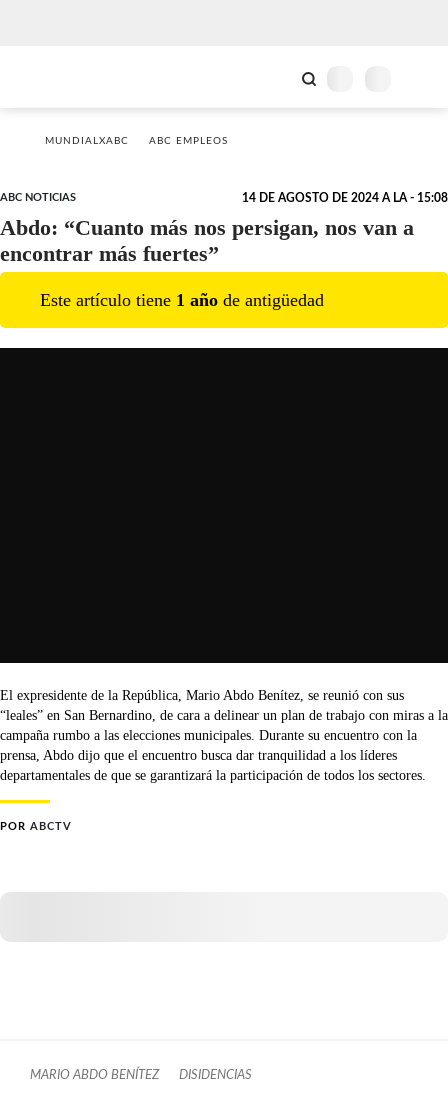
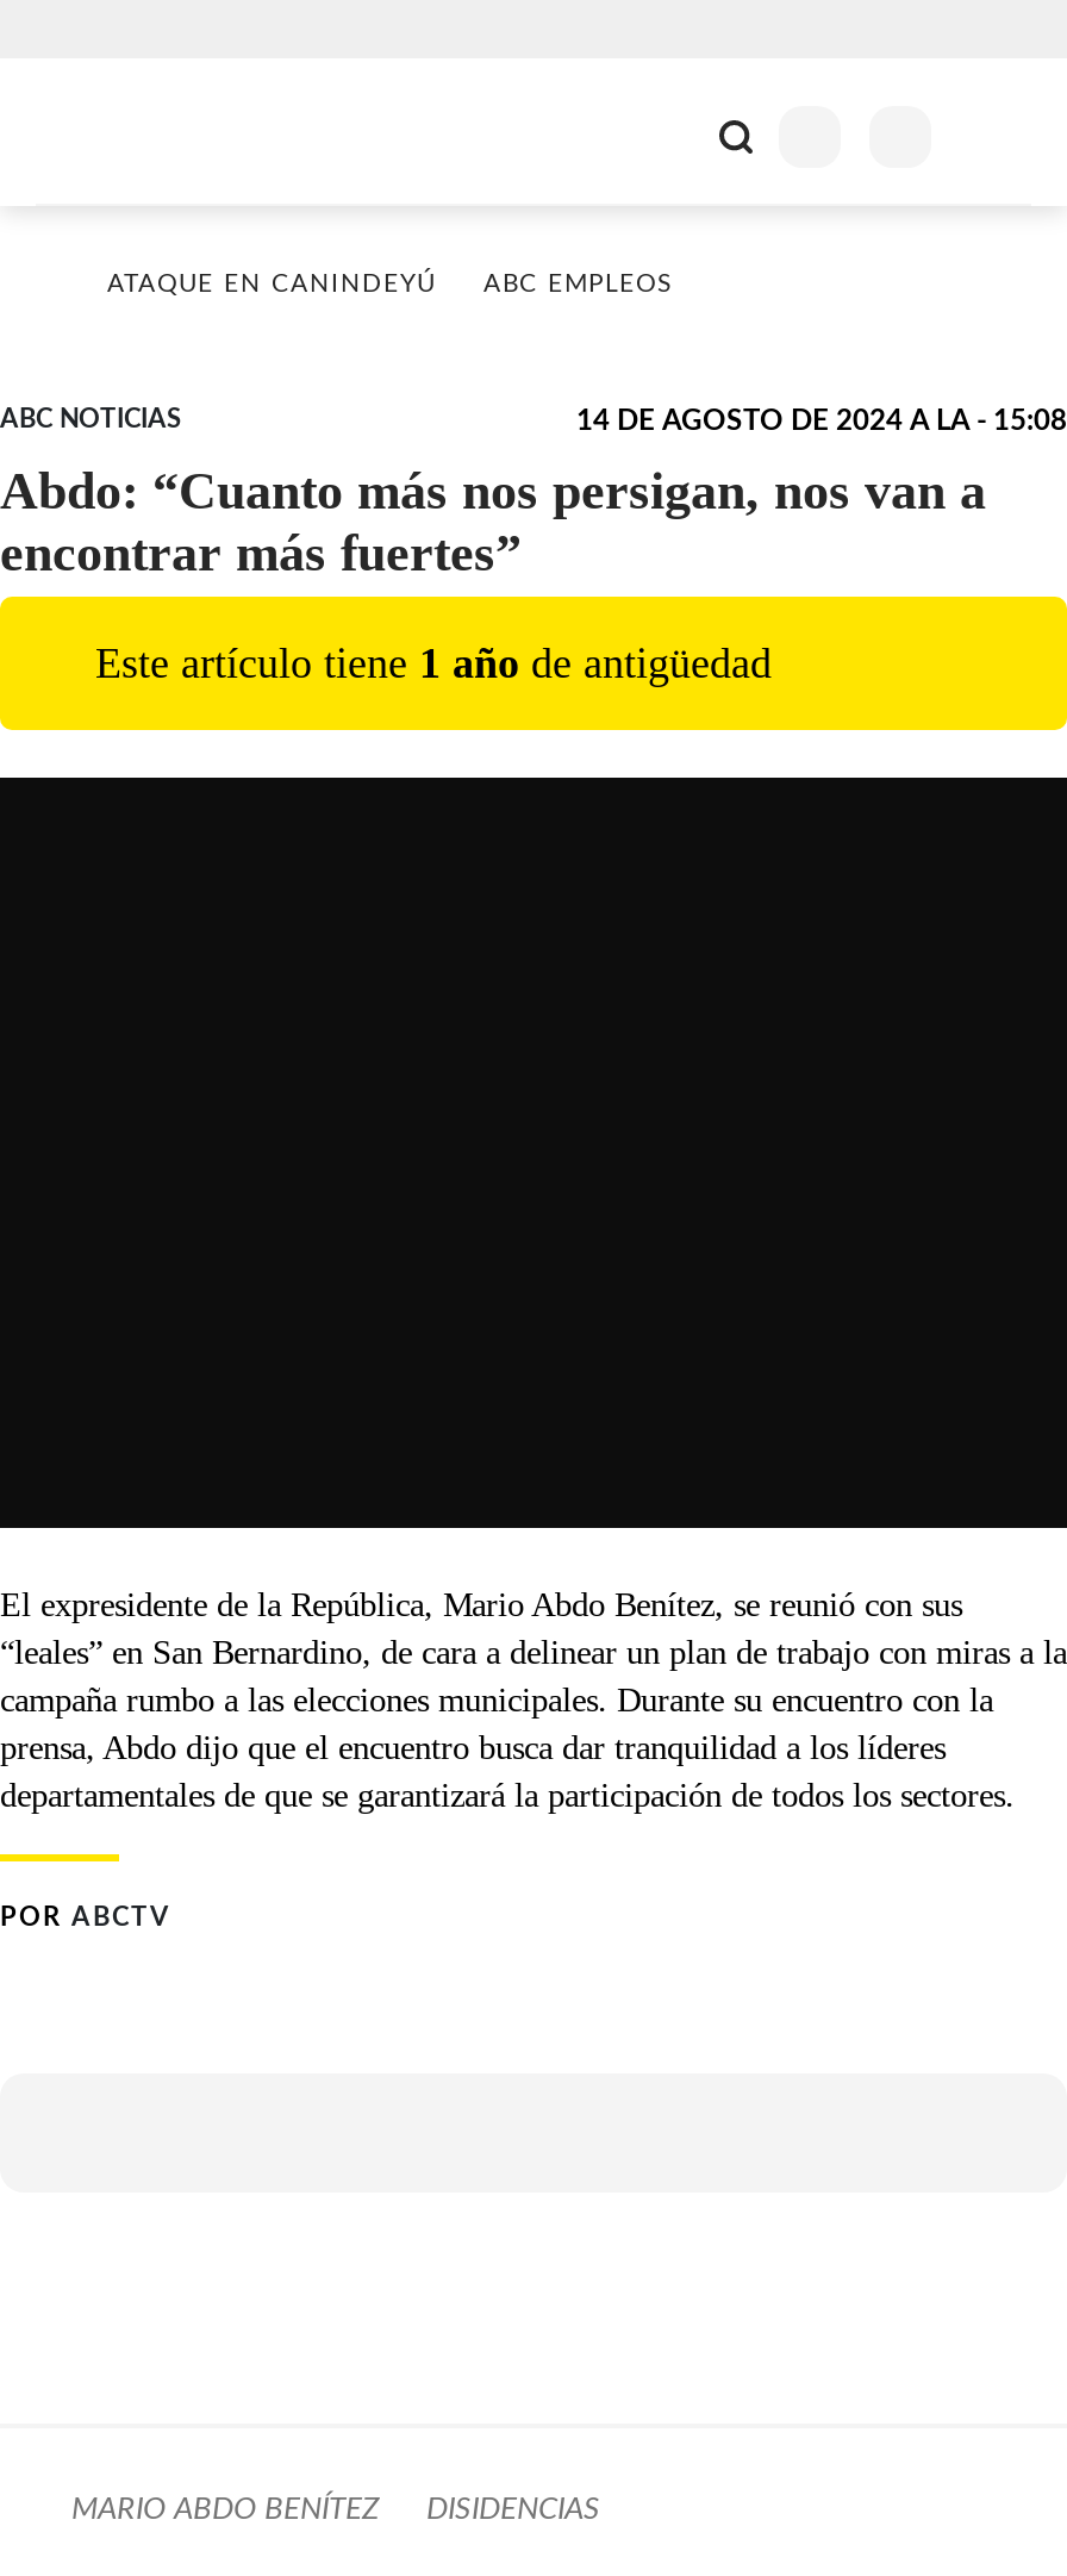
- MUNDIALXABC
+ ATAQUE EN CANINDEYÚ
